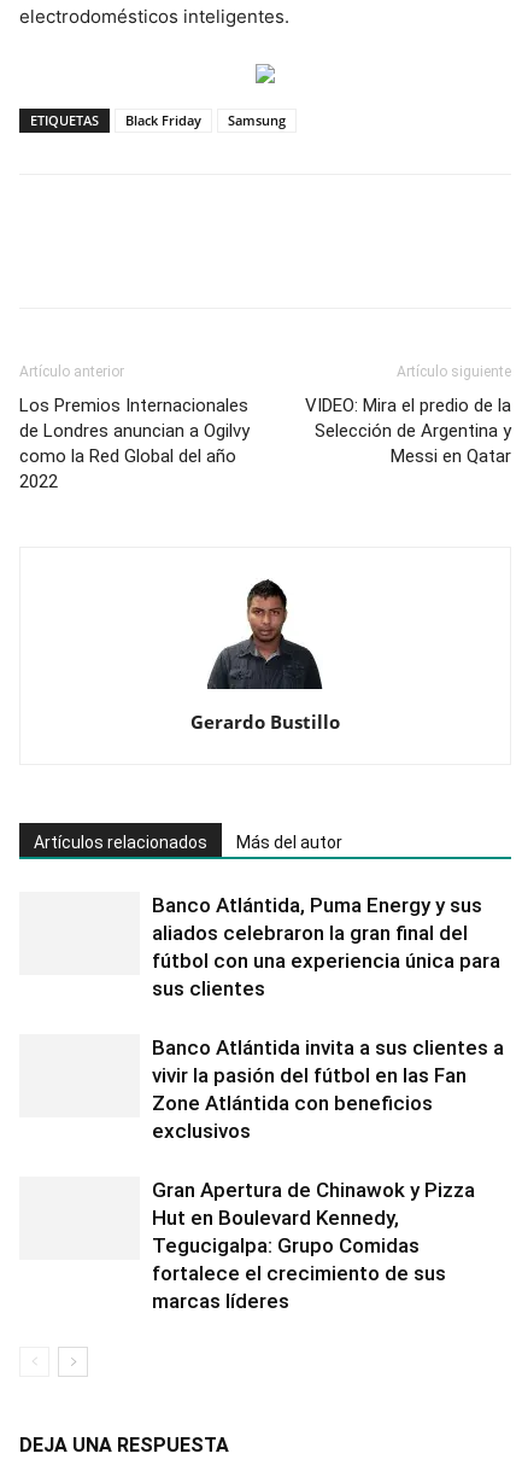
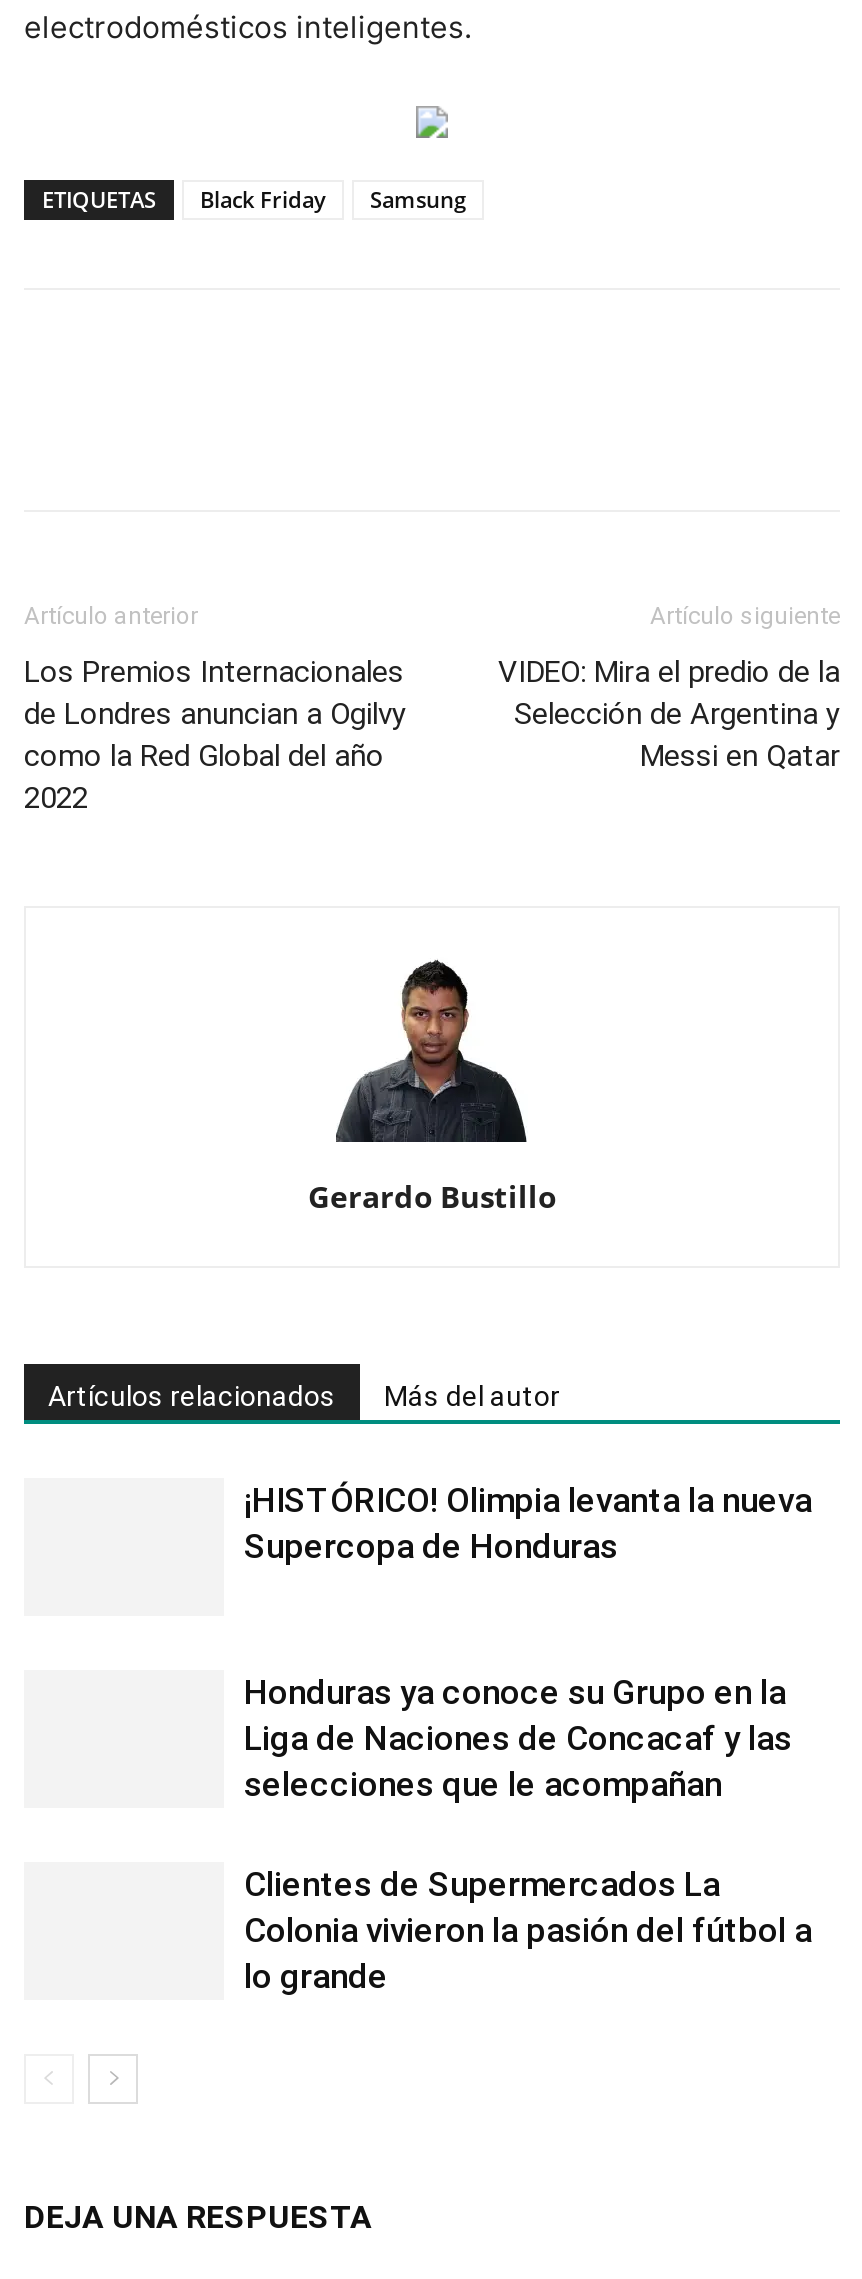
- Banco Atlántida, Puma Energy y sus
- aliados celebraron la gran final del
- fútbol con una experiencia única para
- sus clientes
+ ¡HISTÓRICO! Olimpia levanta la nueva
+ Supercopa de Honduras

- Banco Atlántida invita a sus clientes a
- vivir la pasión del fútbol en las Fan
- Zone Atlántida con beneficios
- exclusivos
+ Honduras ya conoce su Grupo en la
+ Liga de Naciones de Concacaf y las
+ selecciones que le acompañan

- Gran Apertura de Chinawok y Pizza
- Hut en Boulevard Kennedy,
- Tegucigalpa: Grupo Comidas
- fortalece el crecimiento de sus
- marcas líderes
+ Clientes de Supermercados La
+ Colonia vivieron la pasión del fútbol a
+ lo grande
